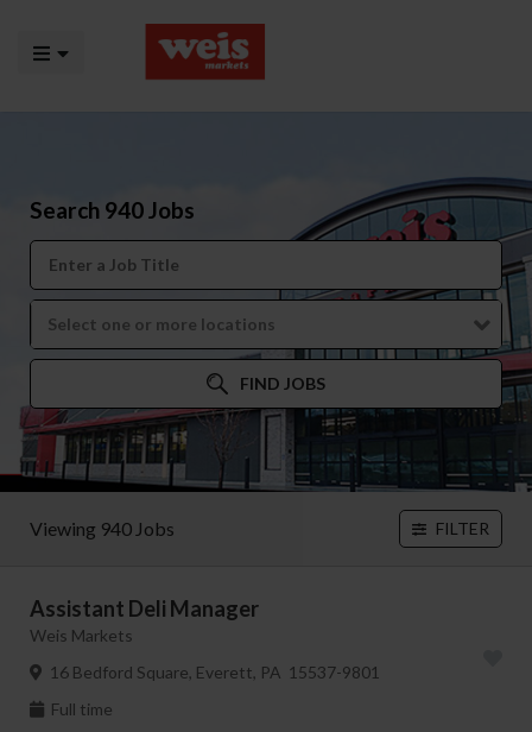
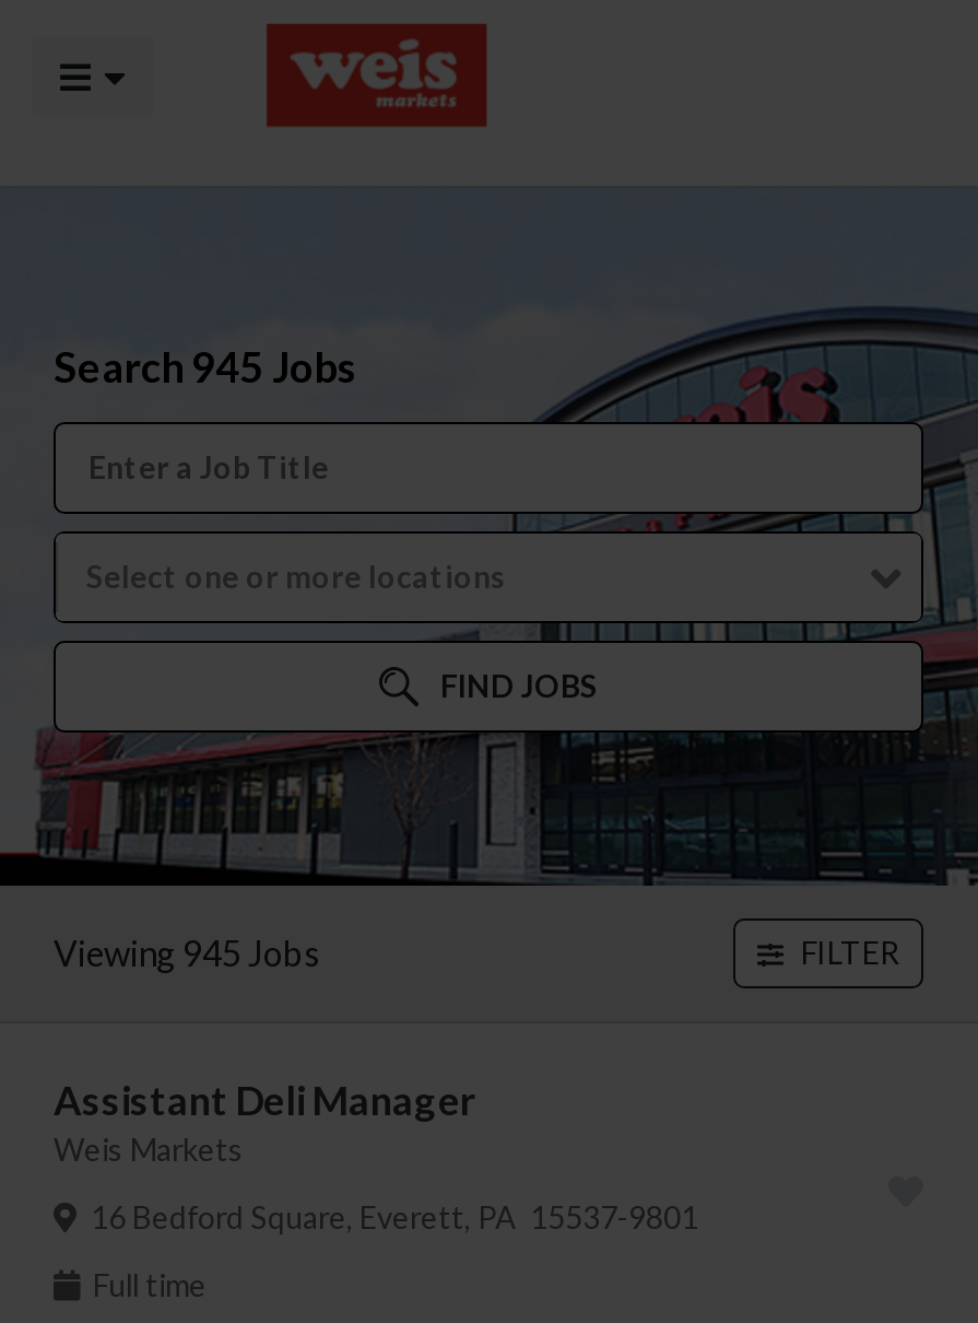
- Search 940 Jobs
+ Search 945 Jobs

- Viewing 940 Jobs
+ Viewing 945 Jobs
